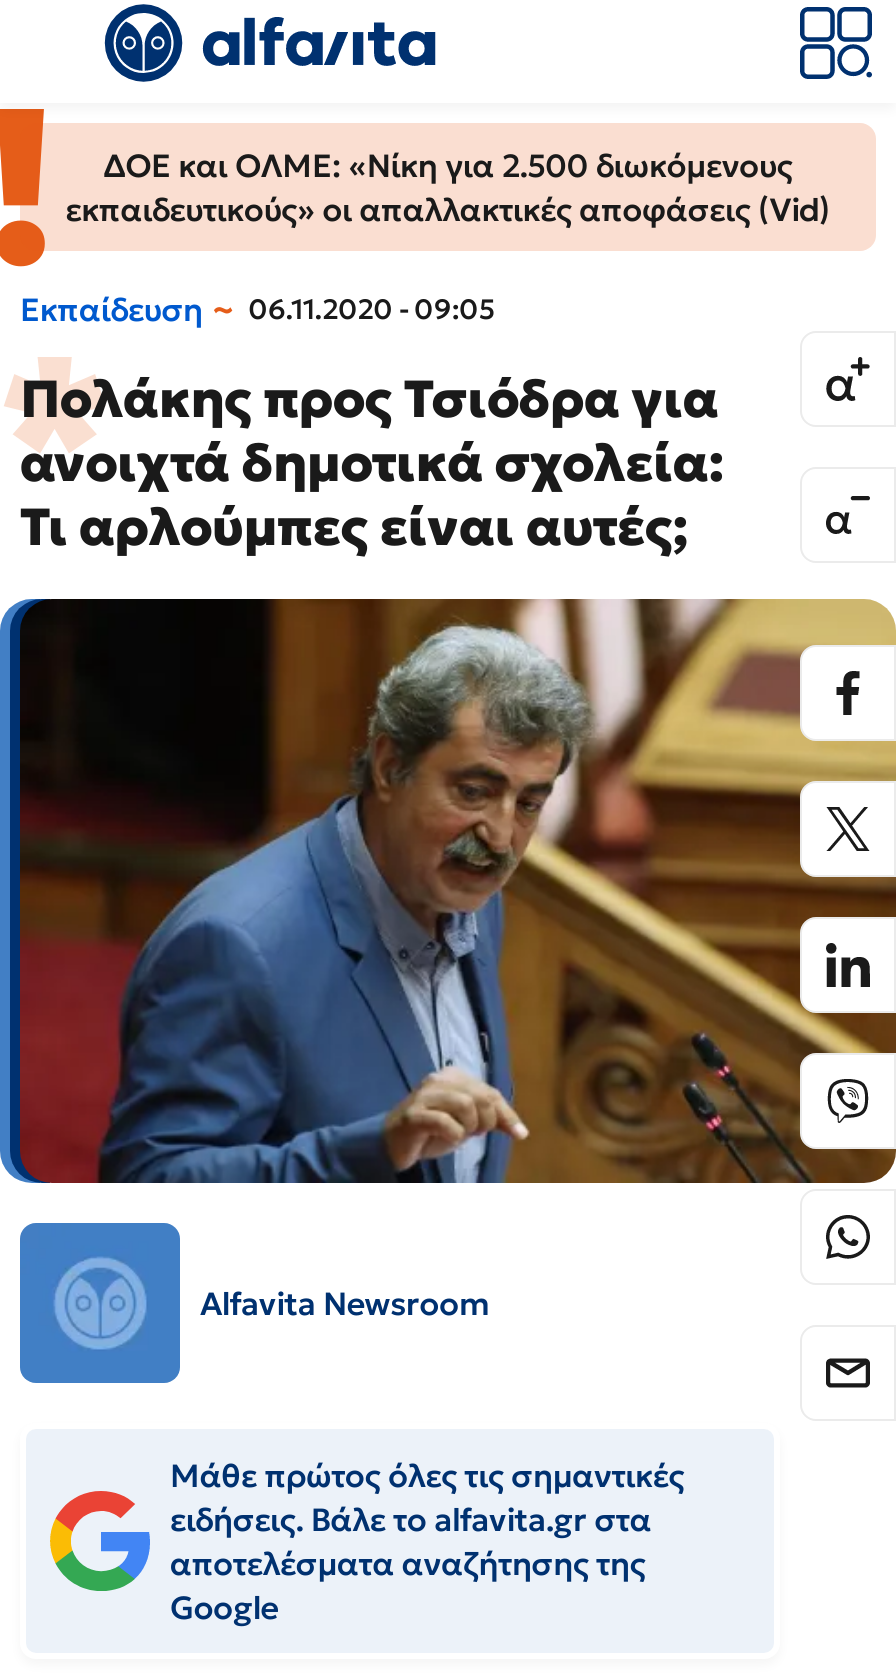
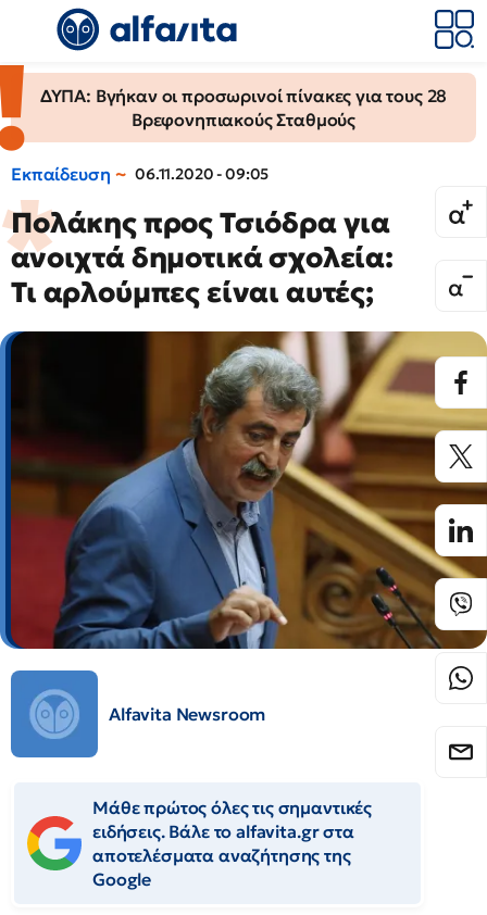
- ΔΟΕ και ΟΛΜΕ: «Νίκη για 2.500 διωκόμενους
- εκπαιδευτικούς» οι απαλλακτικές αποφάσεις (Vid)
+ ΔΥΠΑ: Βγήκαν οι προσωρινοί πίνακες για τους 28
+ Βρεφονηπιακούς Σταθμούς
